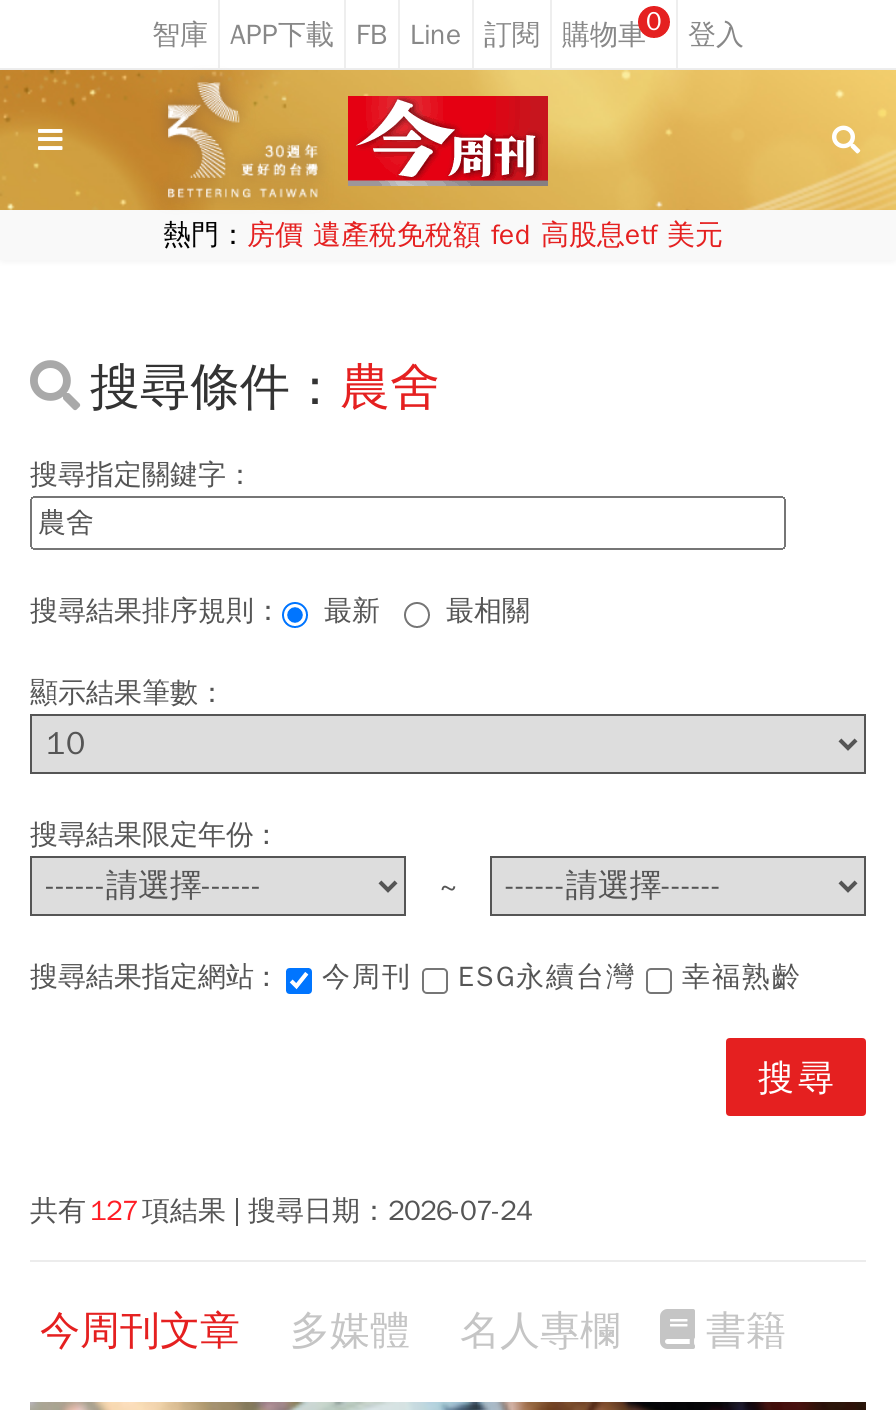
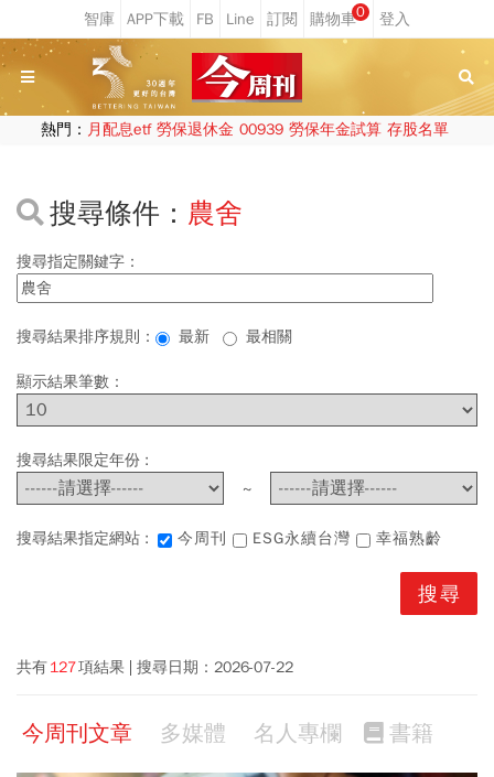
- 熱門：房價 遺產稅免稅額 fed 高股息etf 美元
+ 熱門：月配息etf 勞保退休金 00939 勞保年金試算 存股名單

- 共有 127 項結果 搜尋日期：2026-07-24
+ 共有 127 項結果 搜尋日期：2026-07-22
